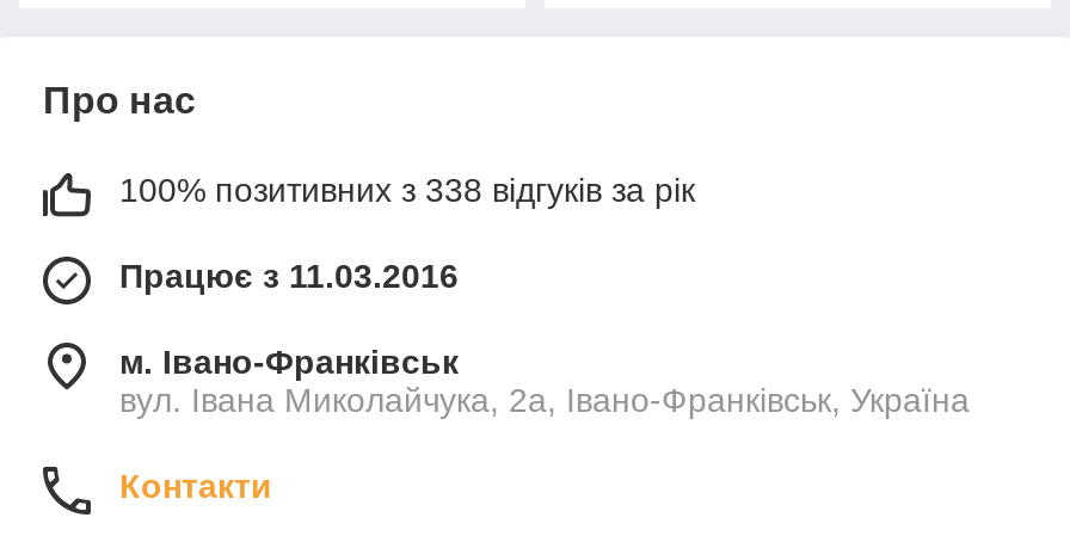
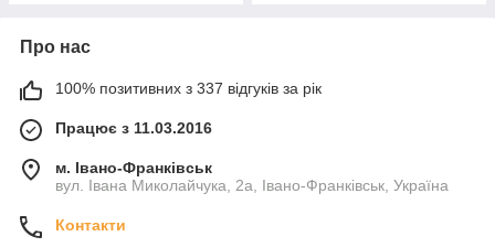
- 100% позитивних з 338 відгуків за рік
+ 100% позитивних з 337 відгуків за рік
